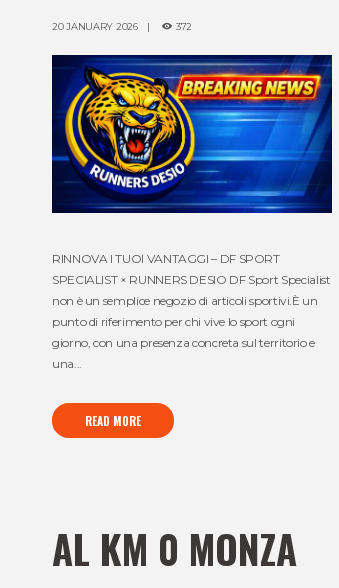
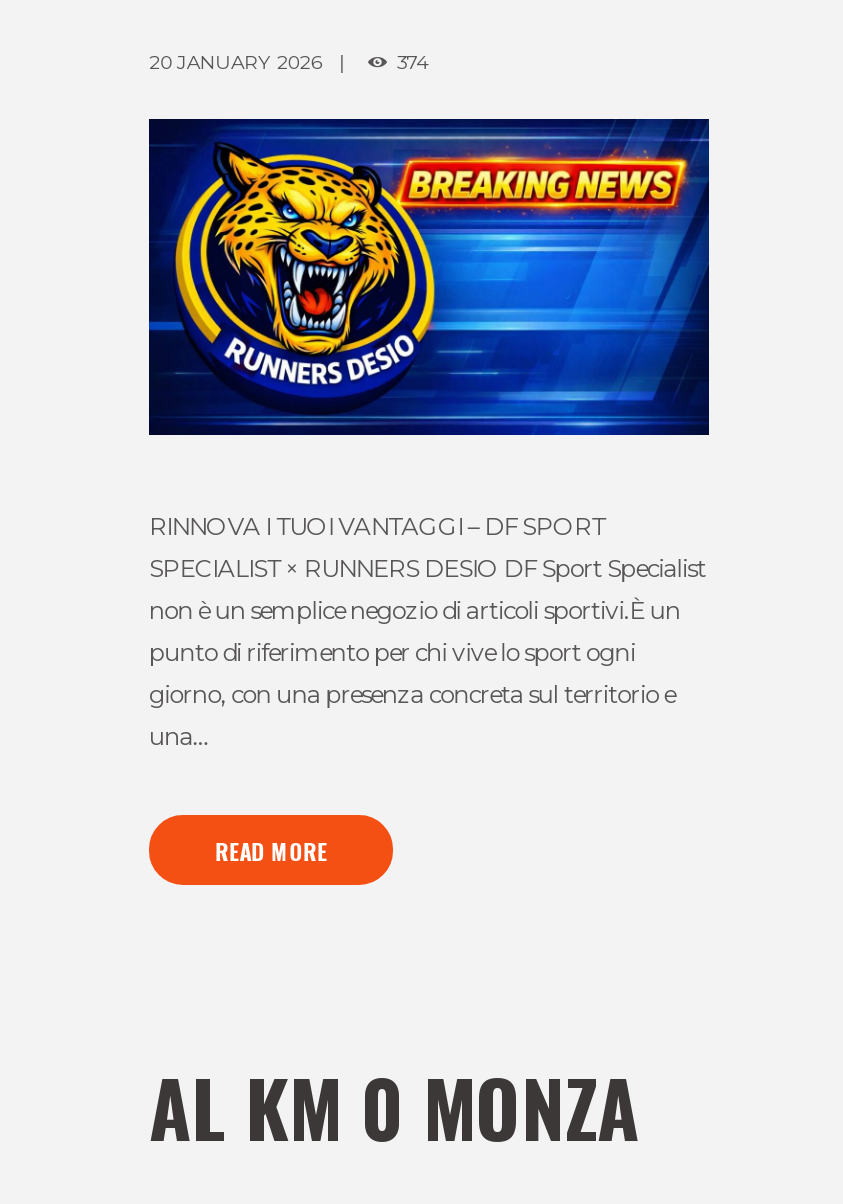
- 372
+ 374
